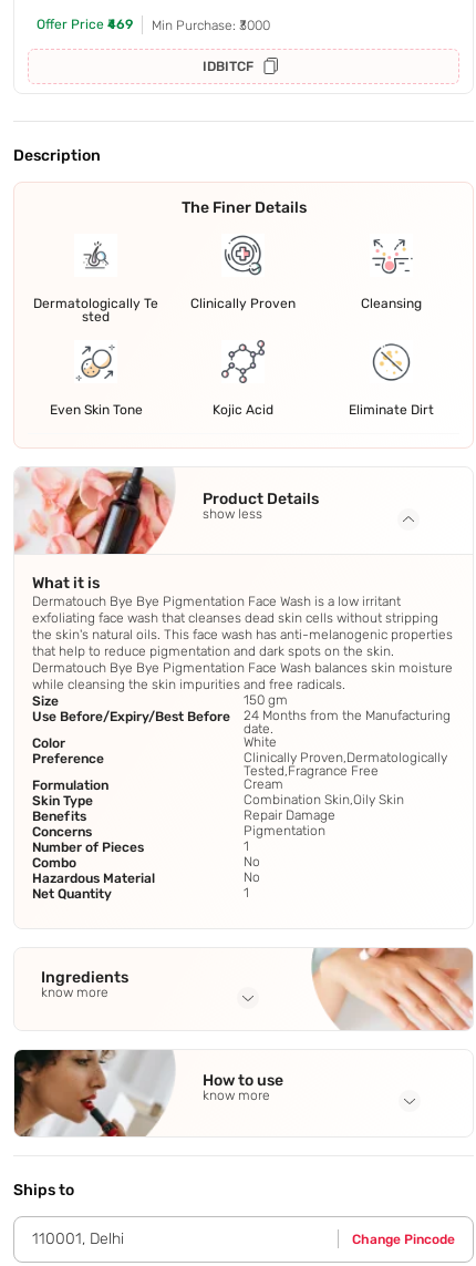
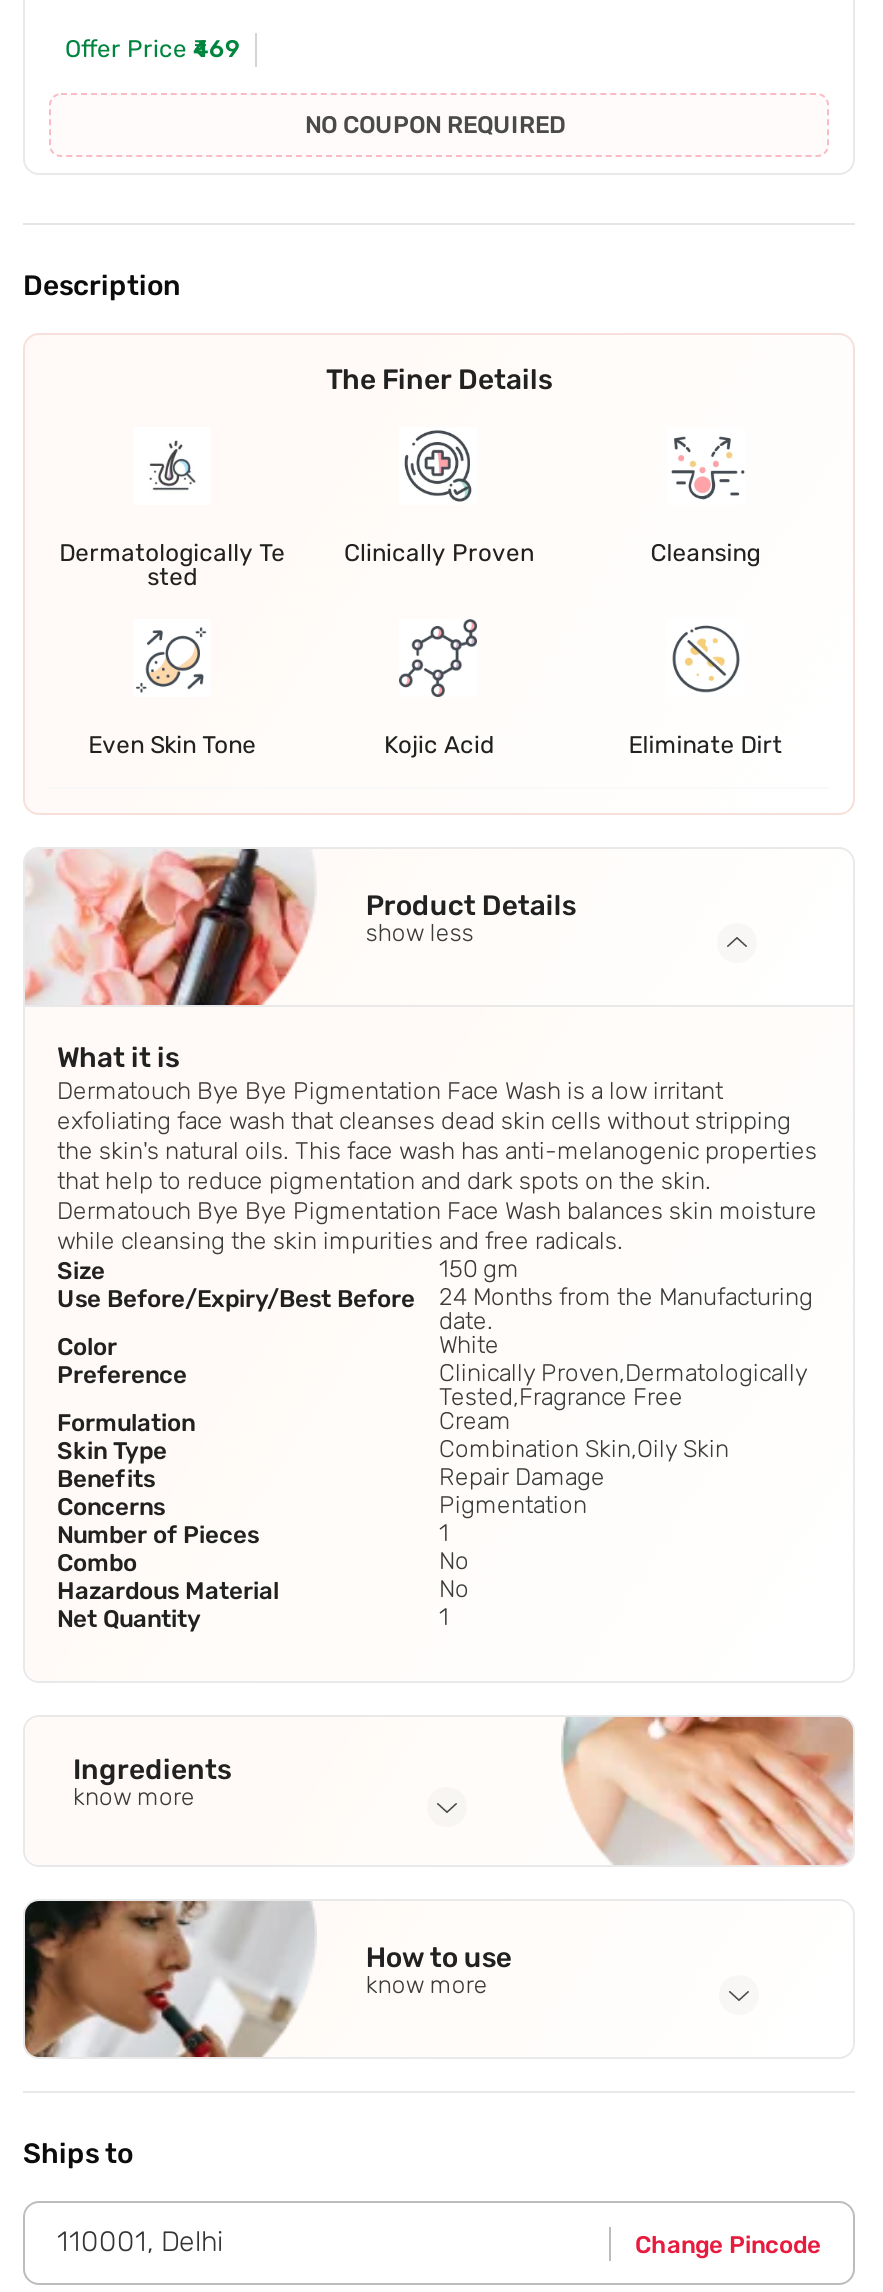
- Min Purchase: ₹3000
- IDBITCF
+ NO COUPON REQUIRED
